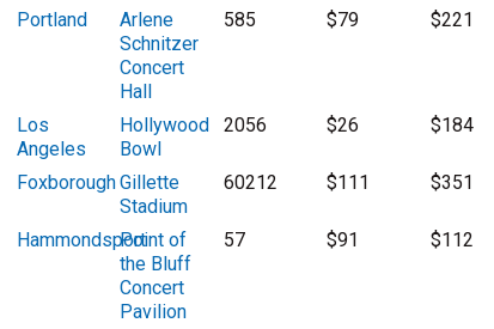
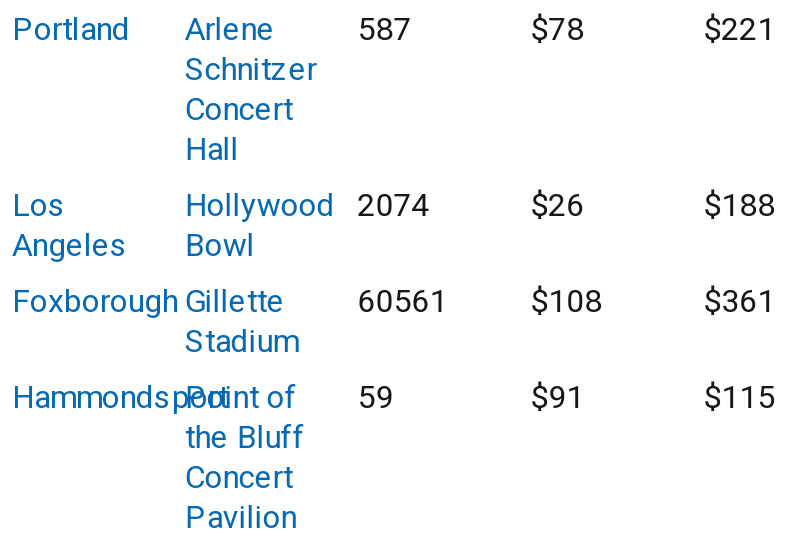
- 585
+ 587

- $79
+ $78

- Hollywood 2056
+ Hollywood 2074

- $184
+ $188

- Foxborough Gillette 60212
+ Foxborough Gillette 60561

- $111
+ $108

- $351
+ $361

- 57
+ 59

- $112
+ $115
